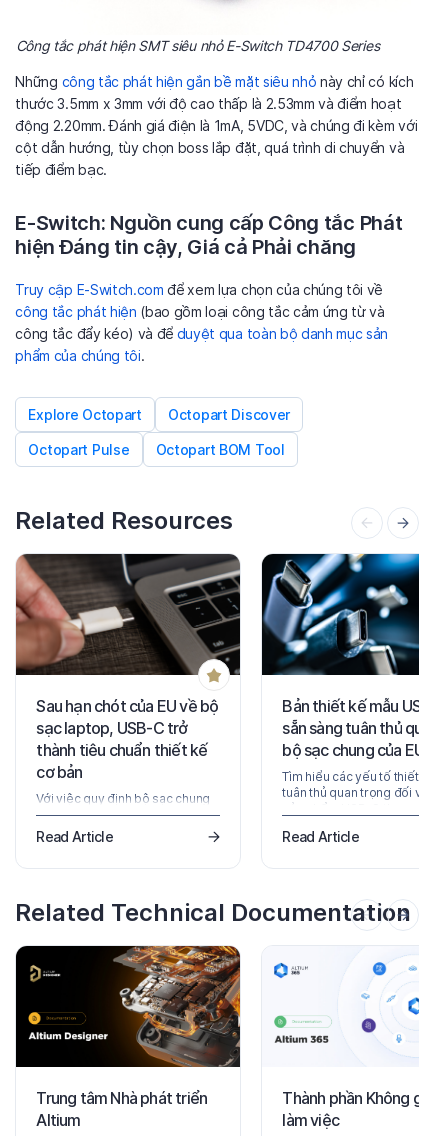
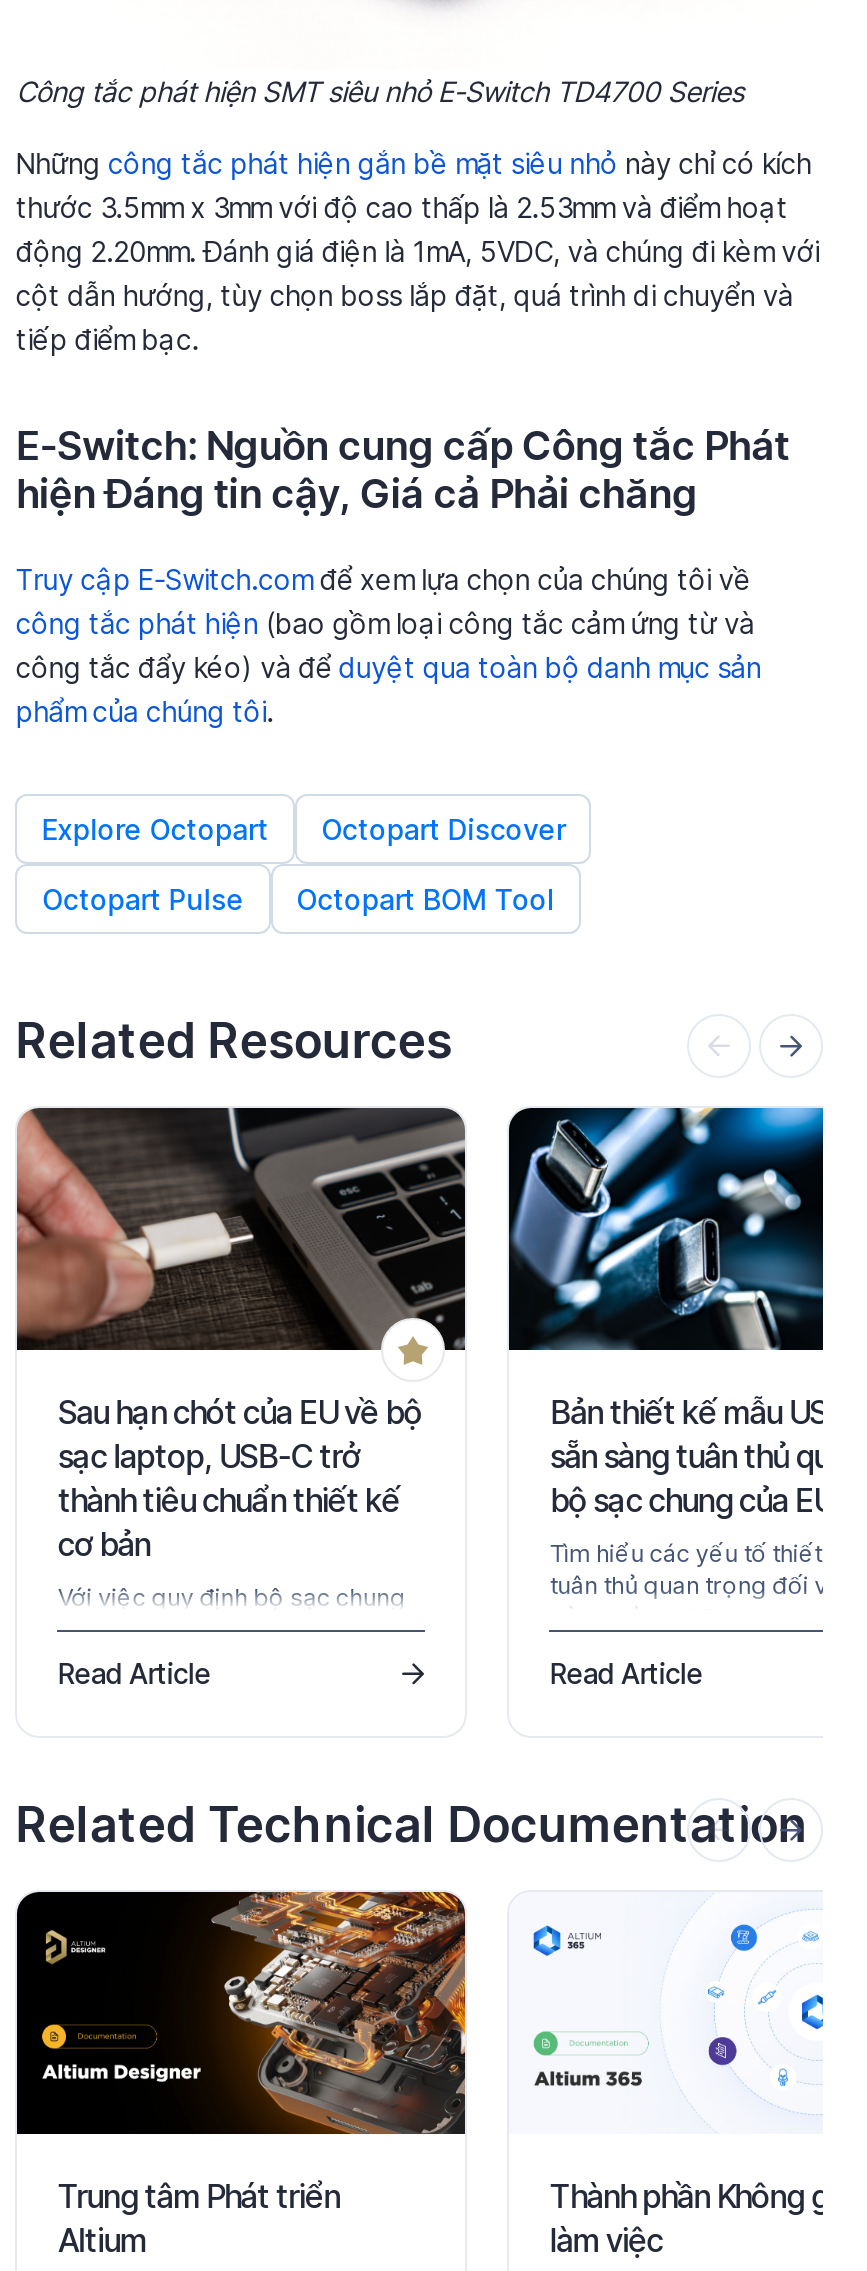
- Trung tâm Nhà phát triển
+ Trung tâm Phát triển
